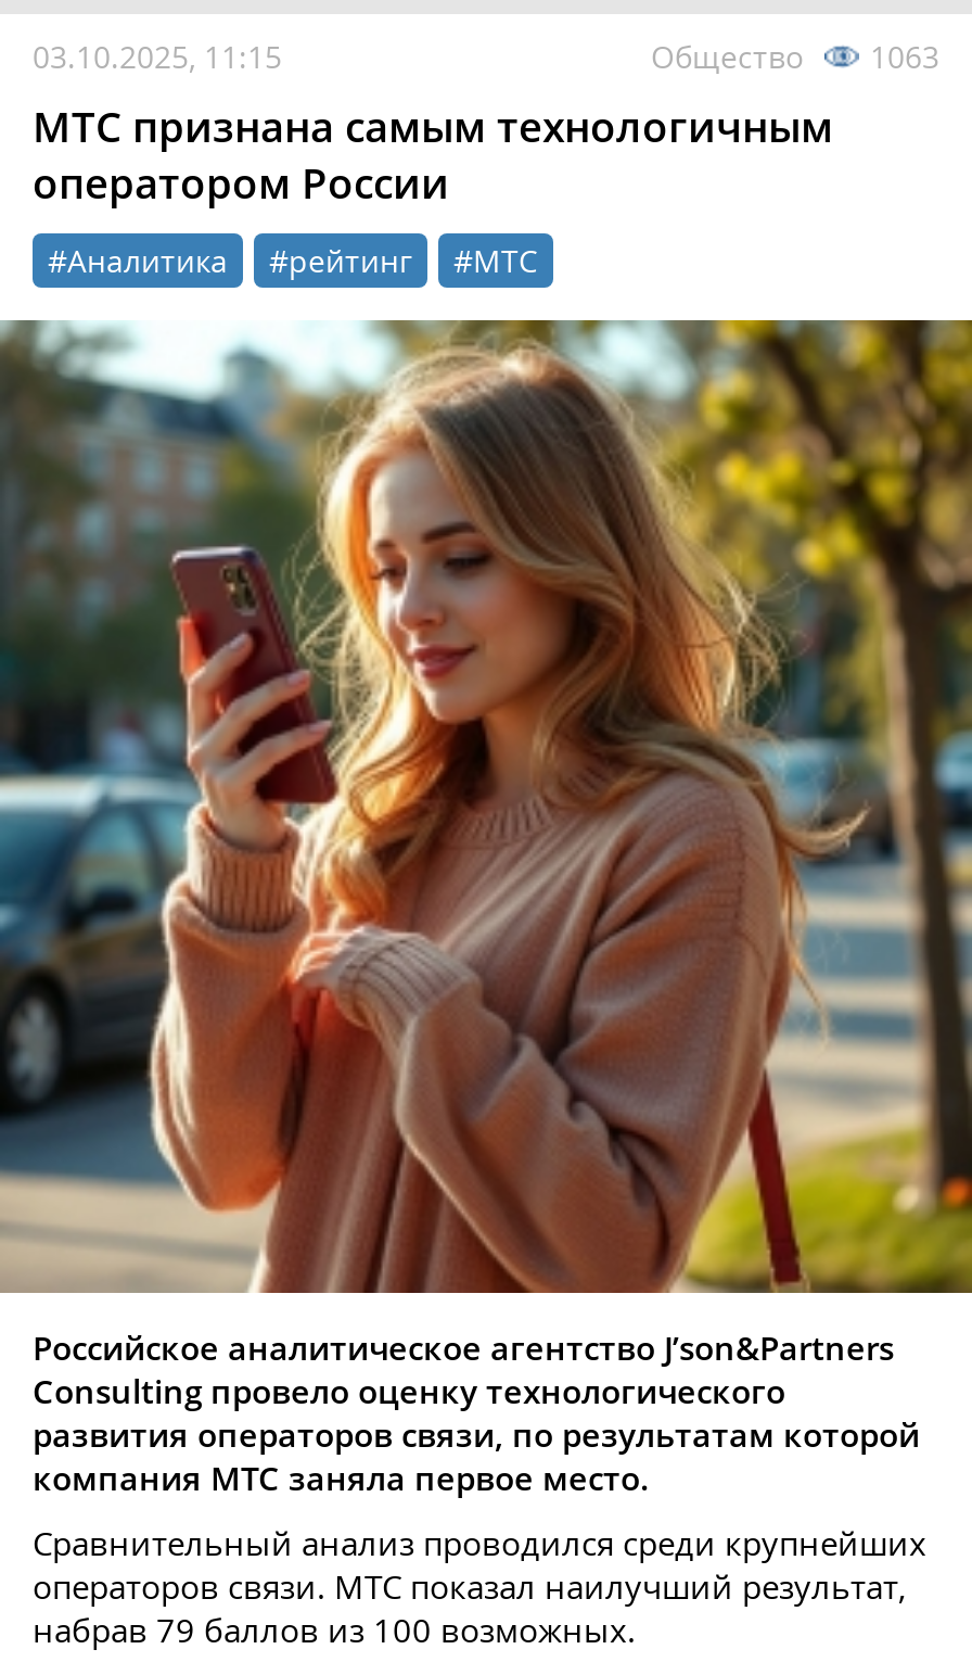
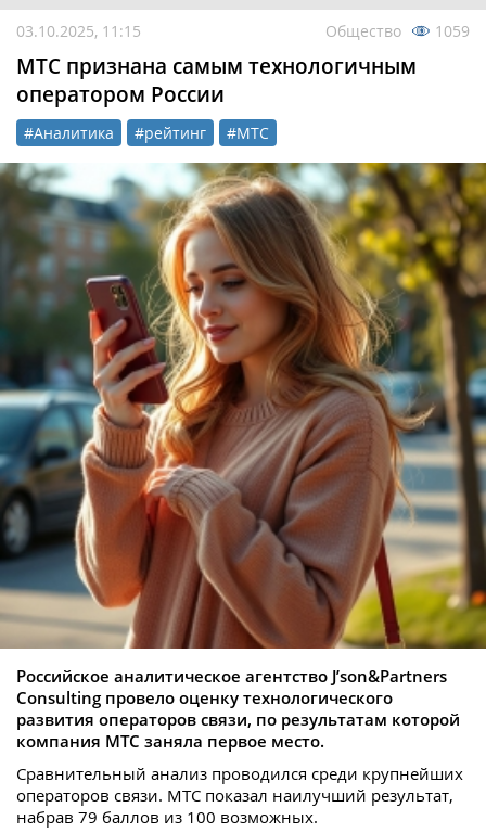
- Общество 1063
+ Общество 1059
